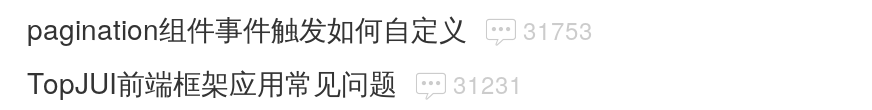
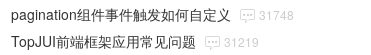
- pagination组件事件触发如何自定义 31753
+ pagination组件事件触发如何自定义 31748

- TopJUI前端框架应用常见问题 31231
+ TopJUI前端框架应用常见问题 31219
